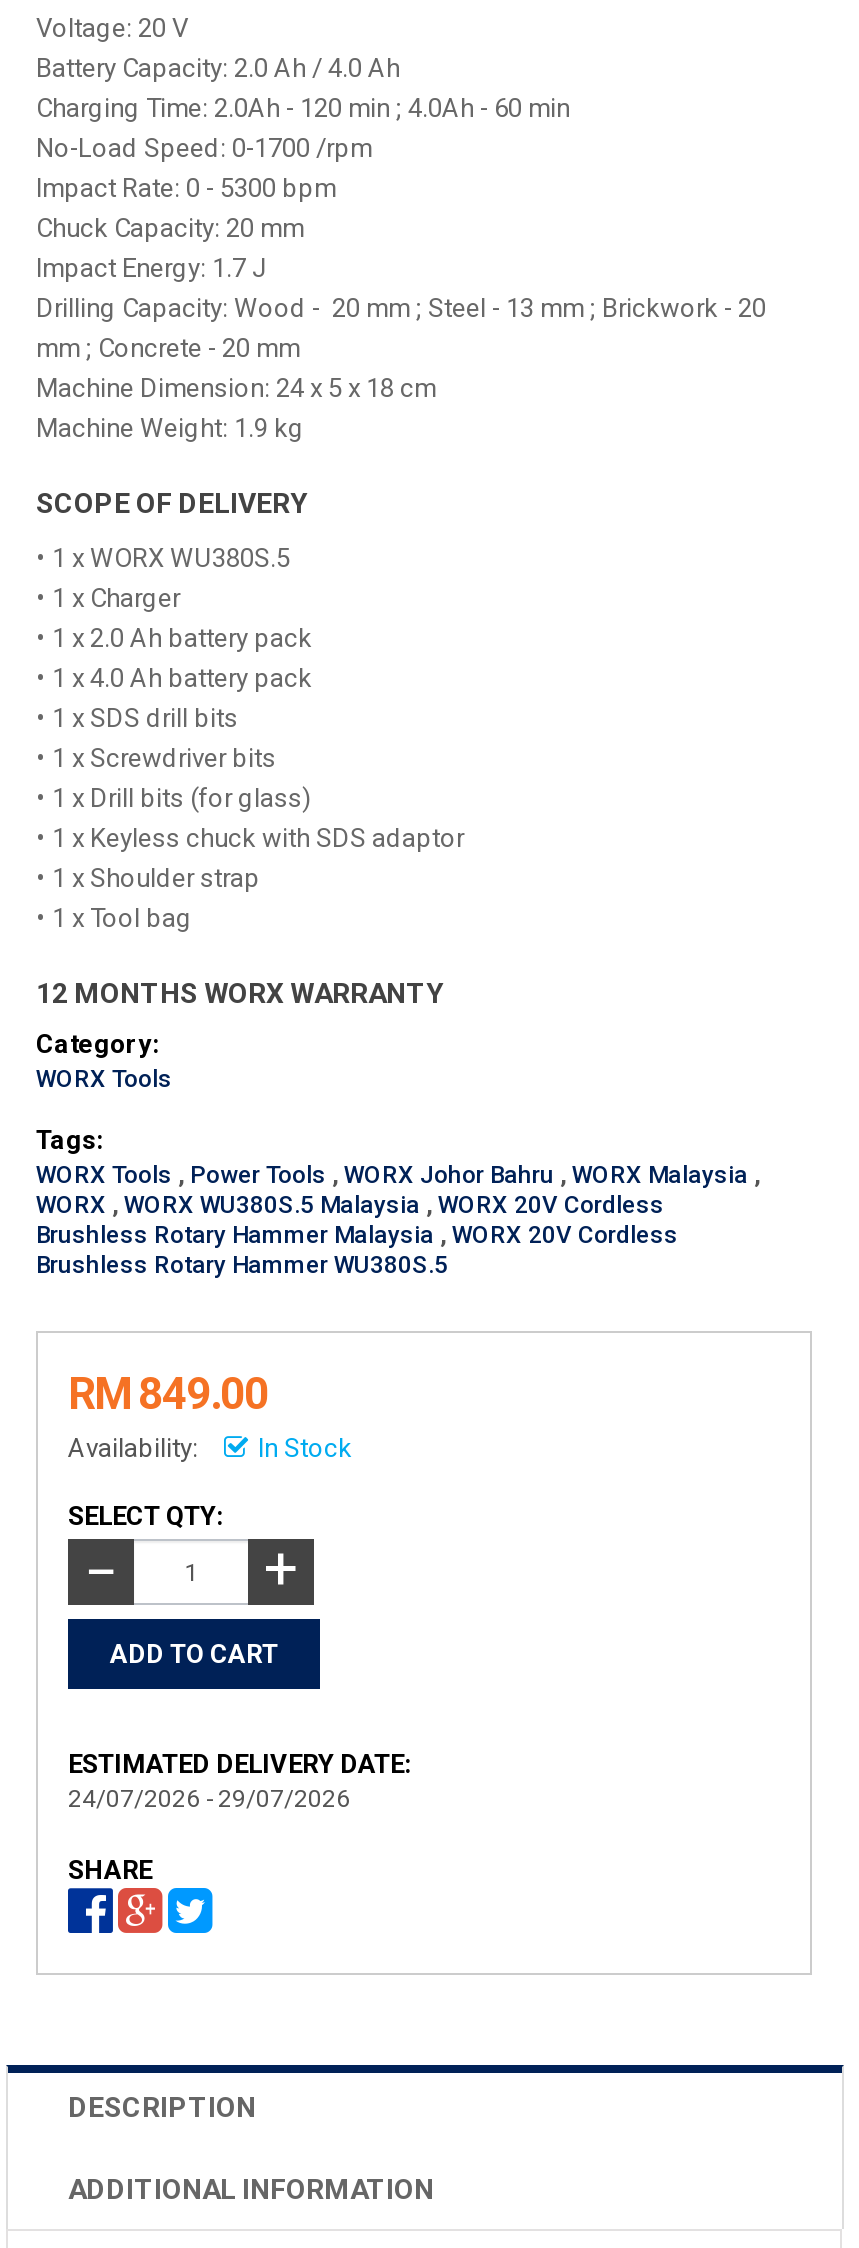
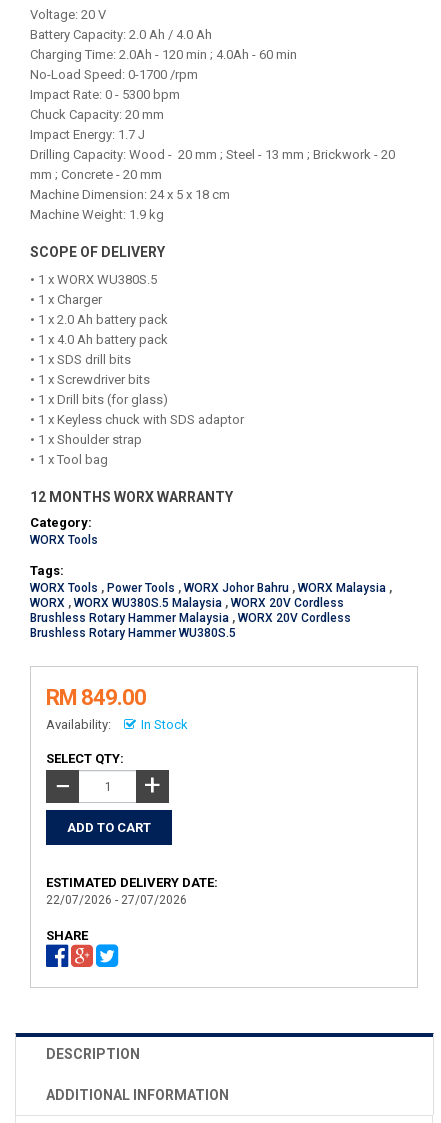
- 24/07/2026 - 29/07/2026
+ 22/07/2026 - 27/07/2026
